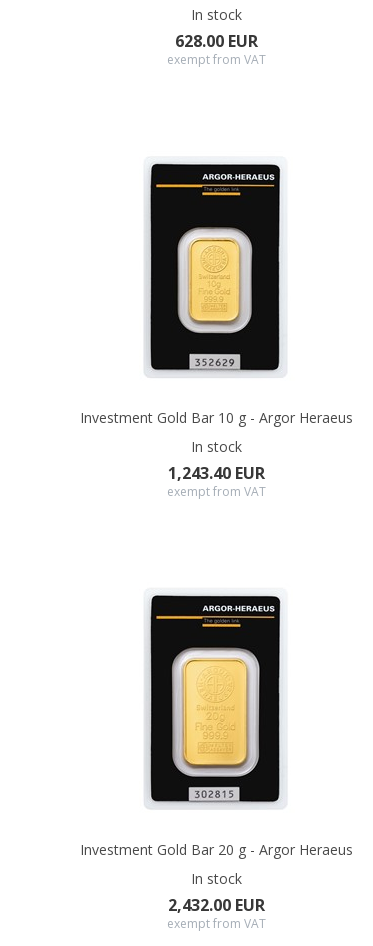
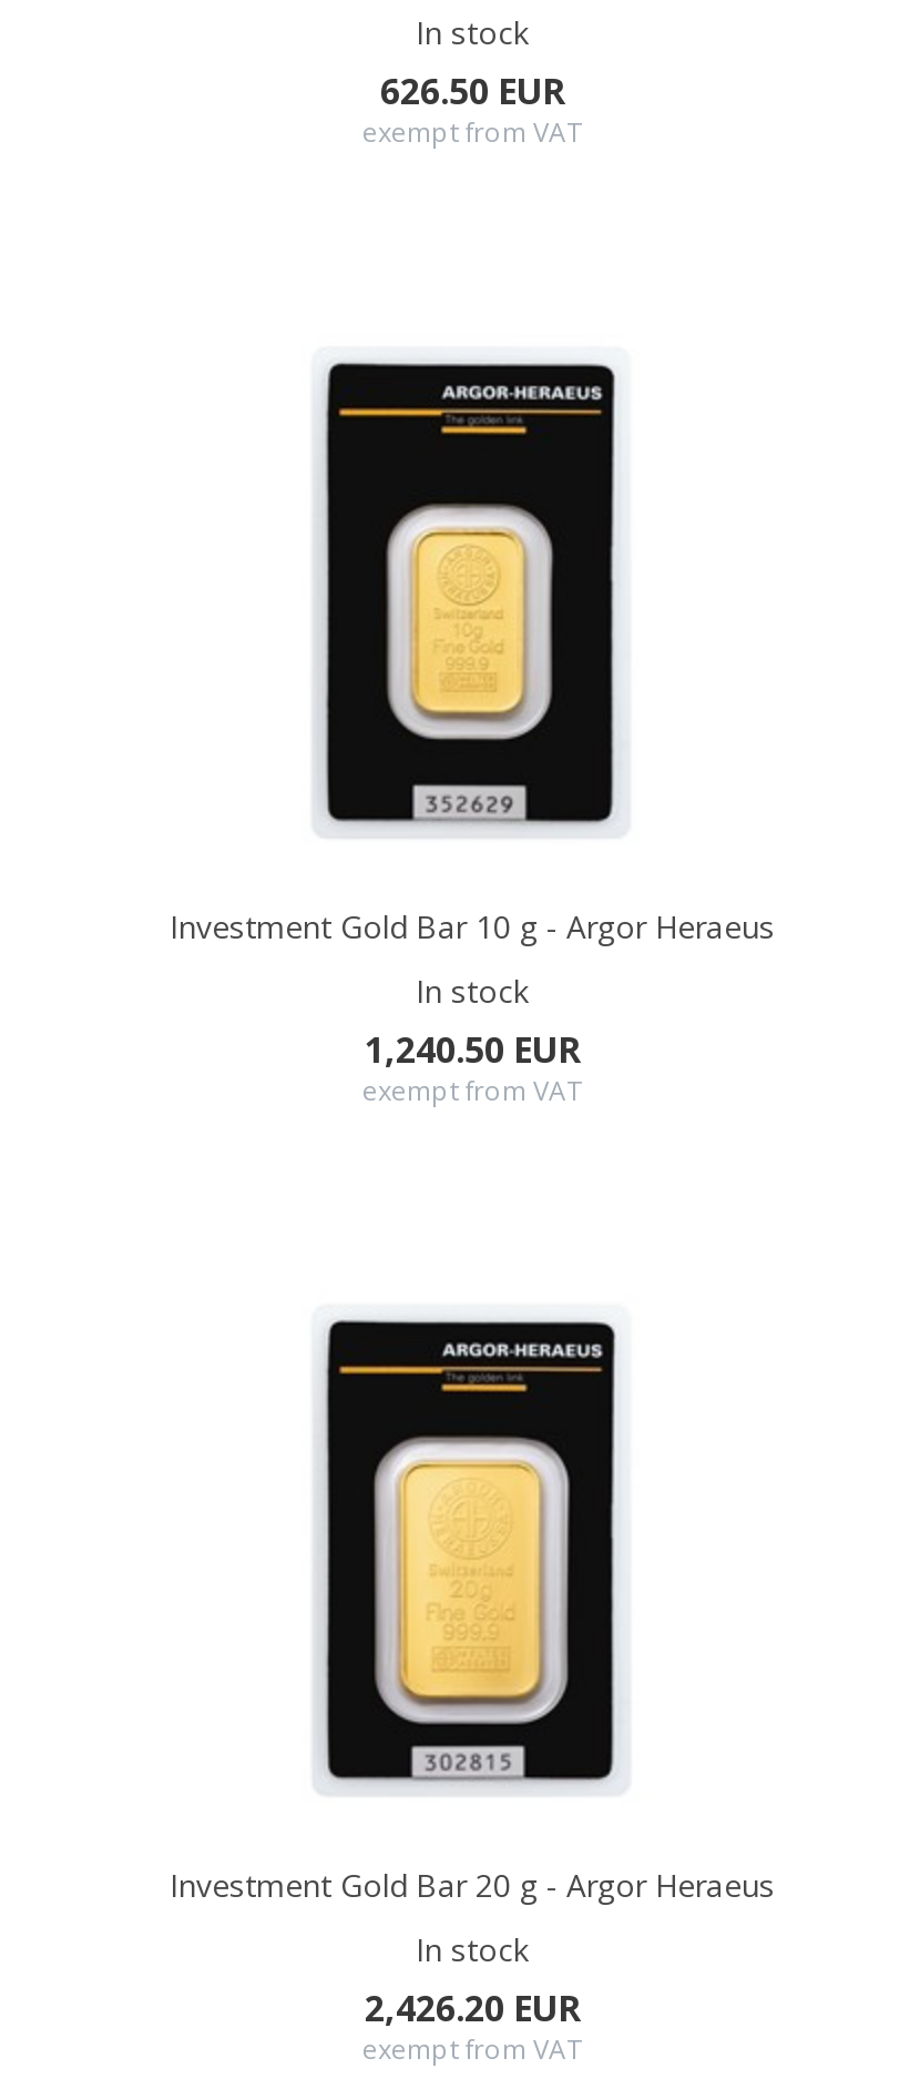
- 628.00 EUR
+ 626.50 EUR

- 1,243.40 EUR
+ 1,240.50 EUR

- 2,432.00 EUR
+ 2,426.20 EUR
